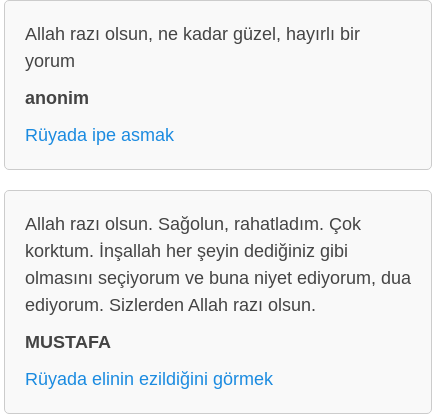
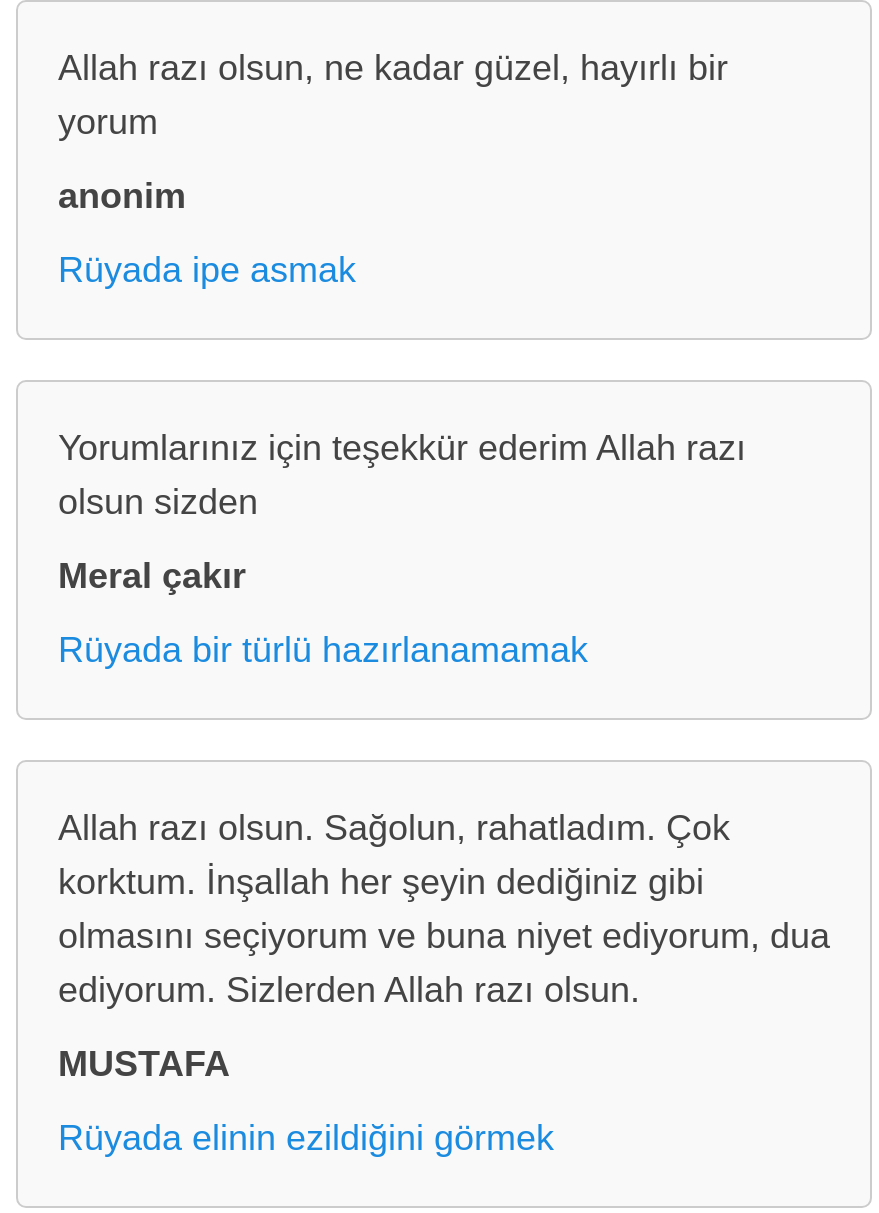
+ Yorumlarınız için teşekkür ederim Allah razı
+ olsun sizden
+ Meral çakır
+ Rüyada bir türlü hazırlanamamak
